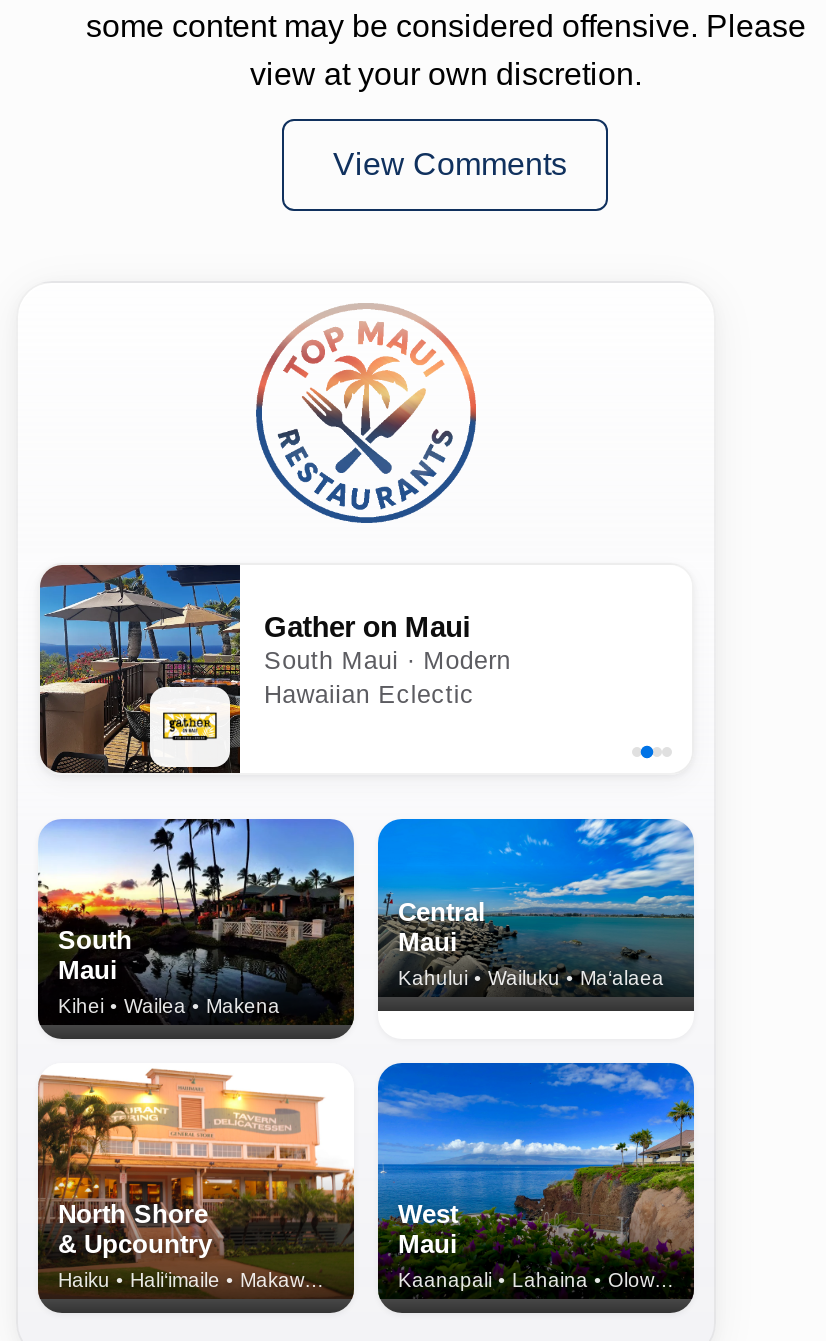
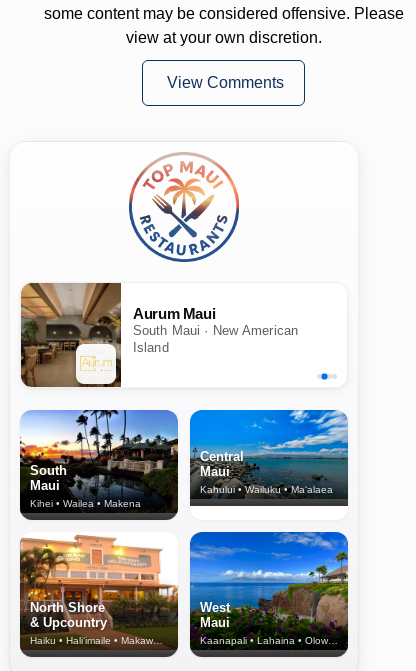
- [image]
- Gather on Maui
- South Maui · Modern
- Hawaiian Eclectic
+ [image]
+ Aurum Maui
+ South Maui · New American
+ Island
